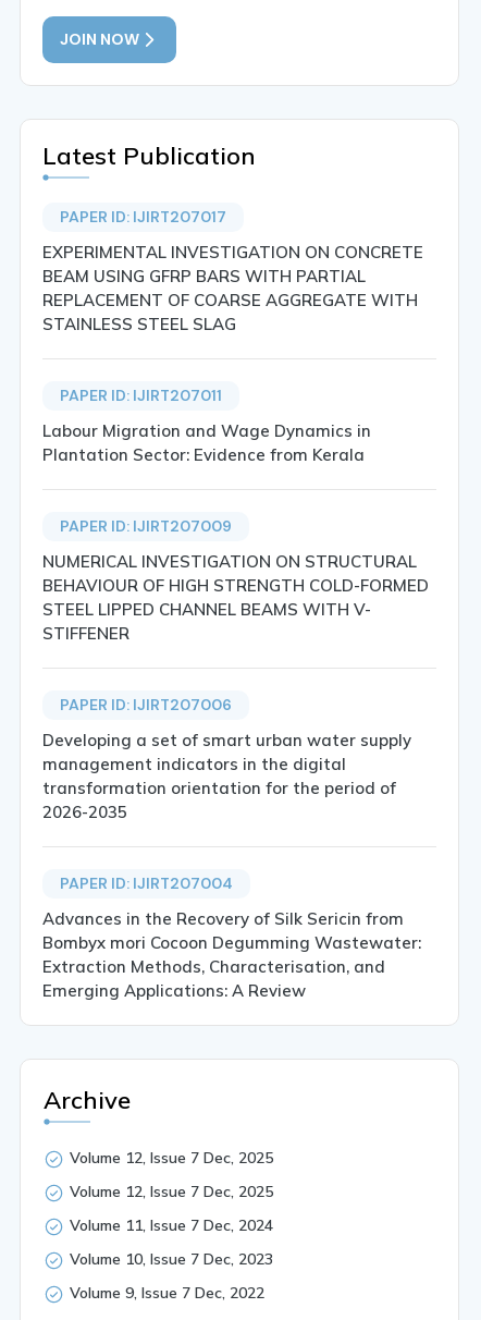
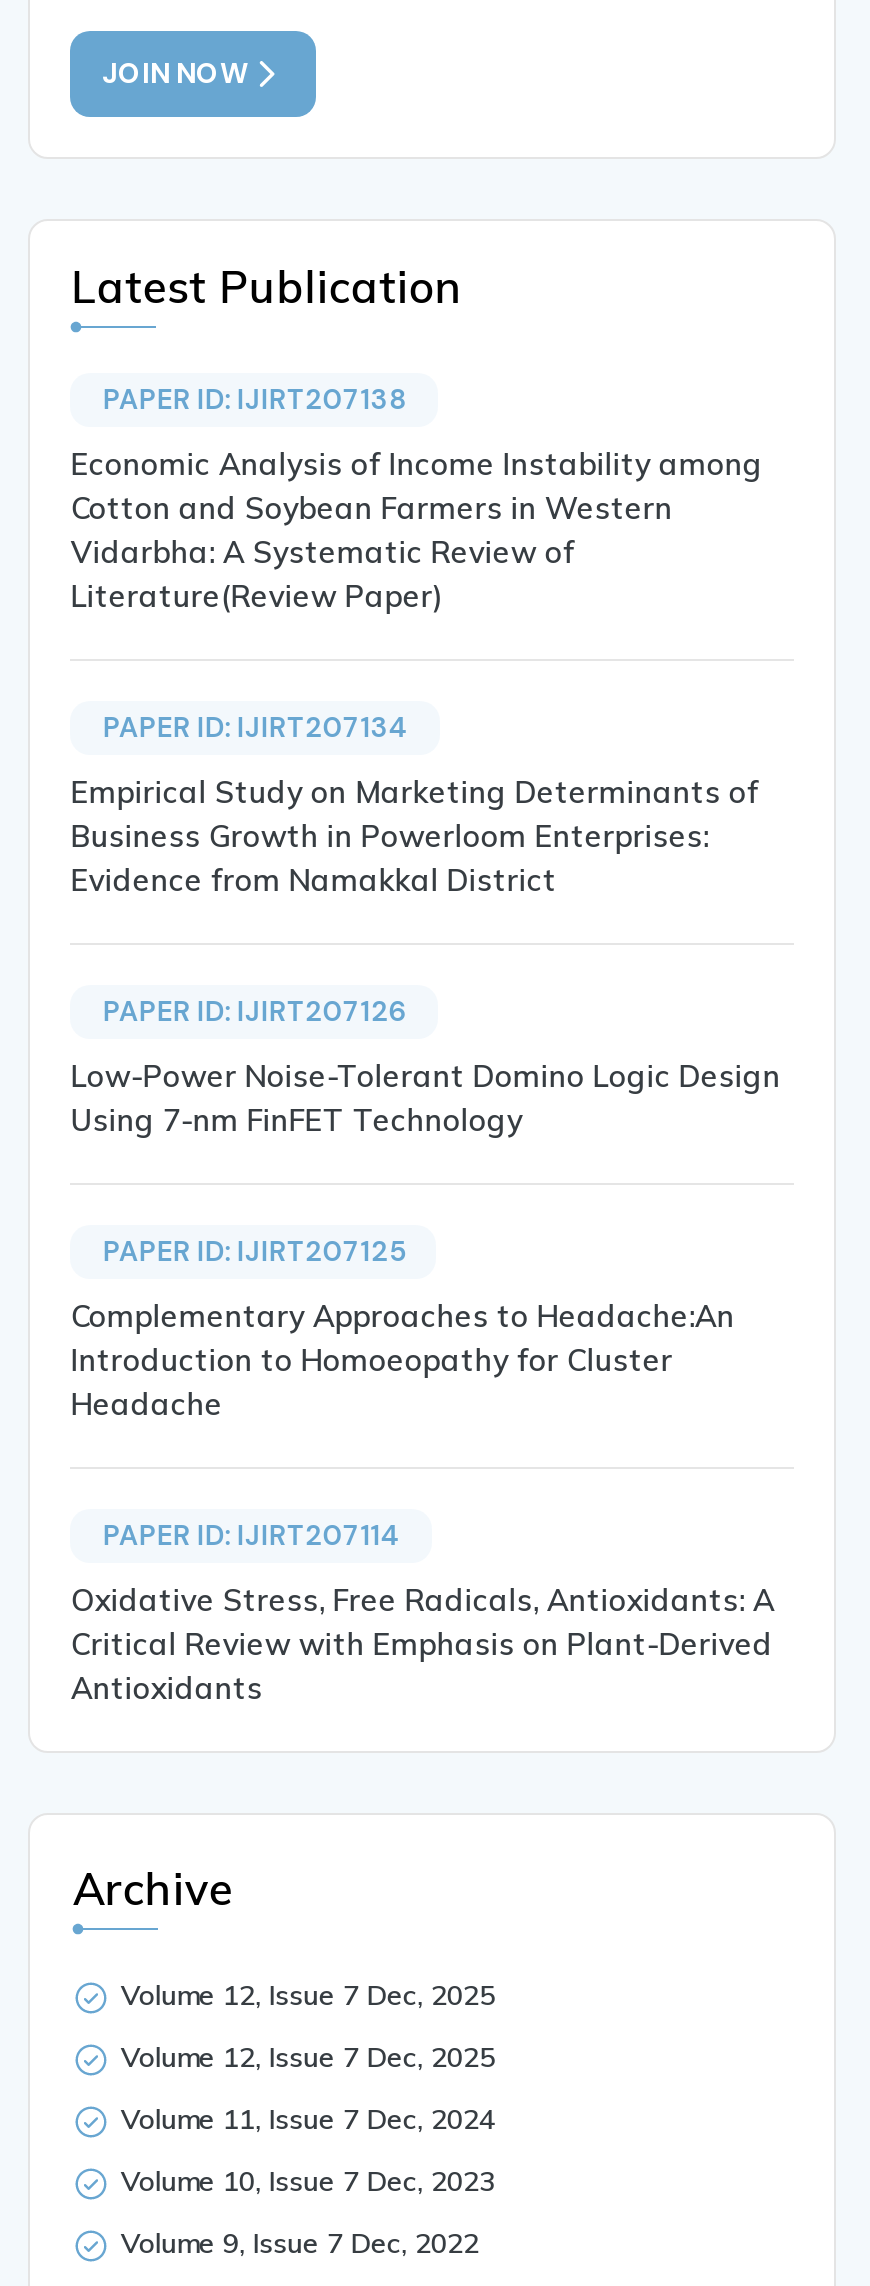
- PAPER ID: IJIRT207017
+ PAPER ID: IJIRT207138

- EXPERIMENTAL INVESTIGATION ON CONCRETE
- BEAM USING GFRP BARS WITH PARTIAL
- REPLACEMENT OF COARSE AGGREGATE WITH
- STAINLESS STEEL SLAG
+ Economic Analysis of Income Instability among
+ Cotton and Soybean Farmers in Western
+ Vidarbha: A Systematic Review of
+ Literature(Review Paper)

- PAPER ID: IJIRT207011
+ PAPER ID: IJIRT207134

- Labour Migration and Wage Dynamics in
- Plantation Sector: Evidence from Kerala
+ Empirical Study on Marketing Determinants of
+ Business Growth in Powerloom Enterprises:
+ Evidence from Namakkal District

- PAPER ID: IJIRT207009
+ PAPER ID: IJIRT207126

- NUMERICAL INVESTIGATION ON STRUCTURAL
- BEHAVIOUR OF HIGH STRENGTH COLD-FORMED
- STEEL LIPPED CHANNEL BEAMS WITH V-
- STIFFENER
+ Low-Power Noise-Tolerant Domino Logic Design
+ Using 7-nm FinFET Technology

- PAPER ID: IJIRT207006
+ PAPER ID: IJIRT207125

- Developing a set of smart urban water supply
- management indicators in the digital
- transformation orientation for the period of
- 2026-2035
+ Complementary Approaches to Headache:An
+ Introduction to Homoeopathy for Cluster
+ Headache

- PAPER ID: IJIRT207004
+ PAPER ID: IJIRT207114

- Advances in the Recovery of Silk Sericin from
- Bombyx mori Cocoon Degumming Wastewater:
- Extraction Methods, Characterisation, and
- Emerging Applications: A Review
+ Oxidative Stress, Free Radicals, Antioxidants: A
+ Critical Review with Emphasis on Plant-Derived
+ Antioxidants
